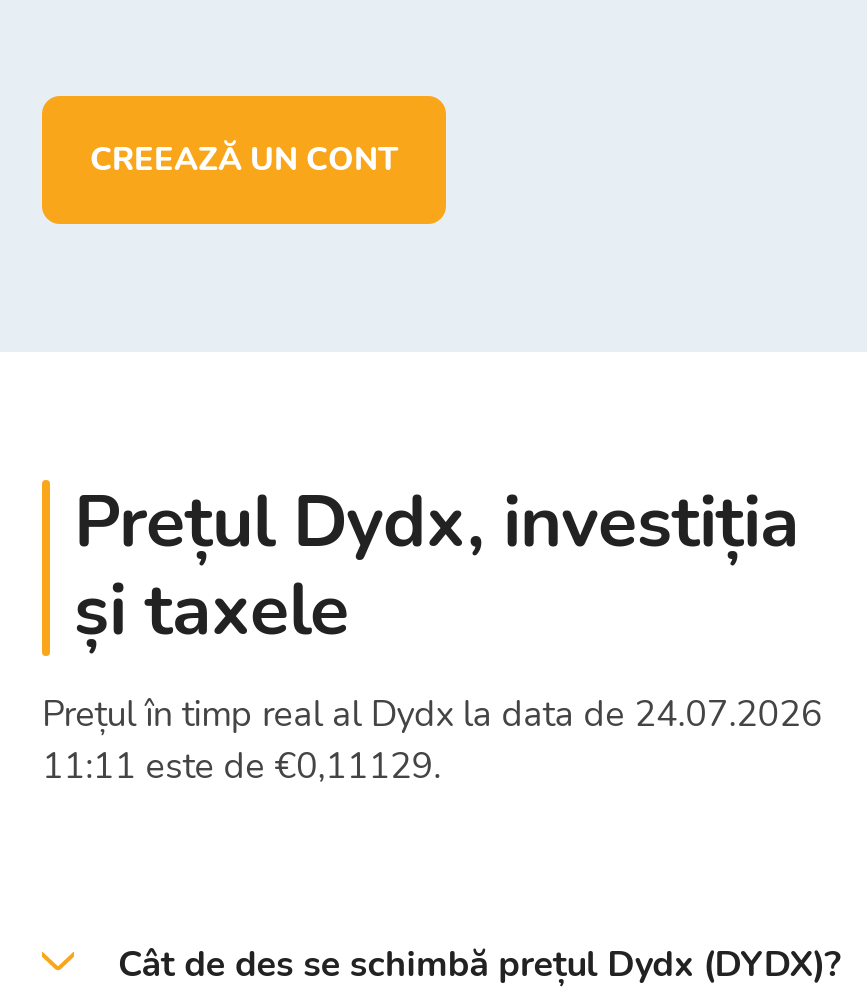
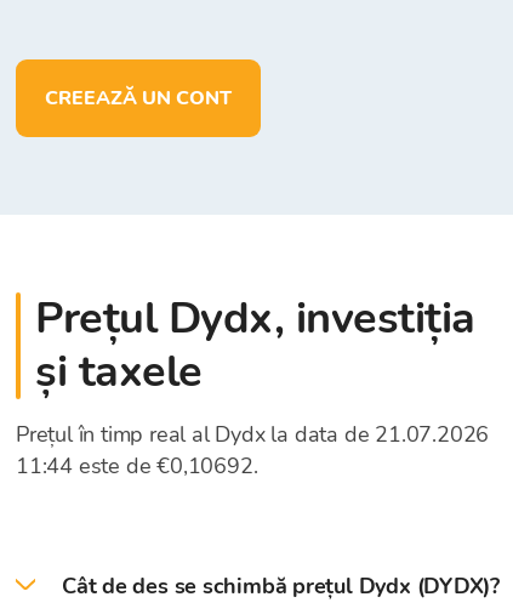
- Prețul în timp real al Dydx la data de 24.07.2026
+ Prețul în timp real al Dydx la data de 21.07.2026

- 11:11 este de €0,11129.
+ 11:44 este de €0,10692.
